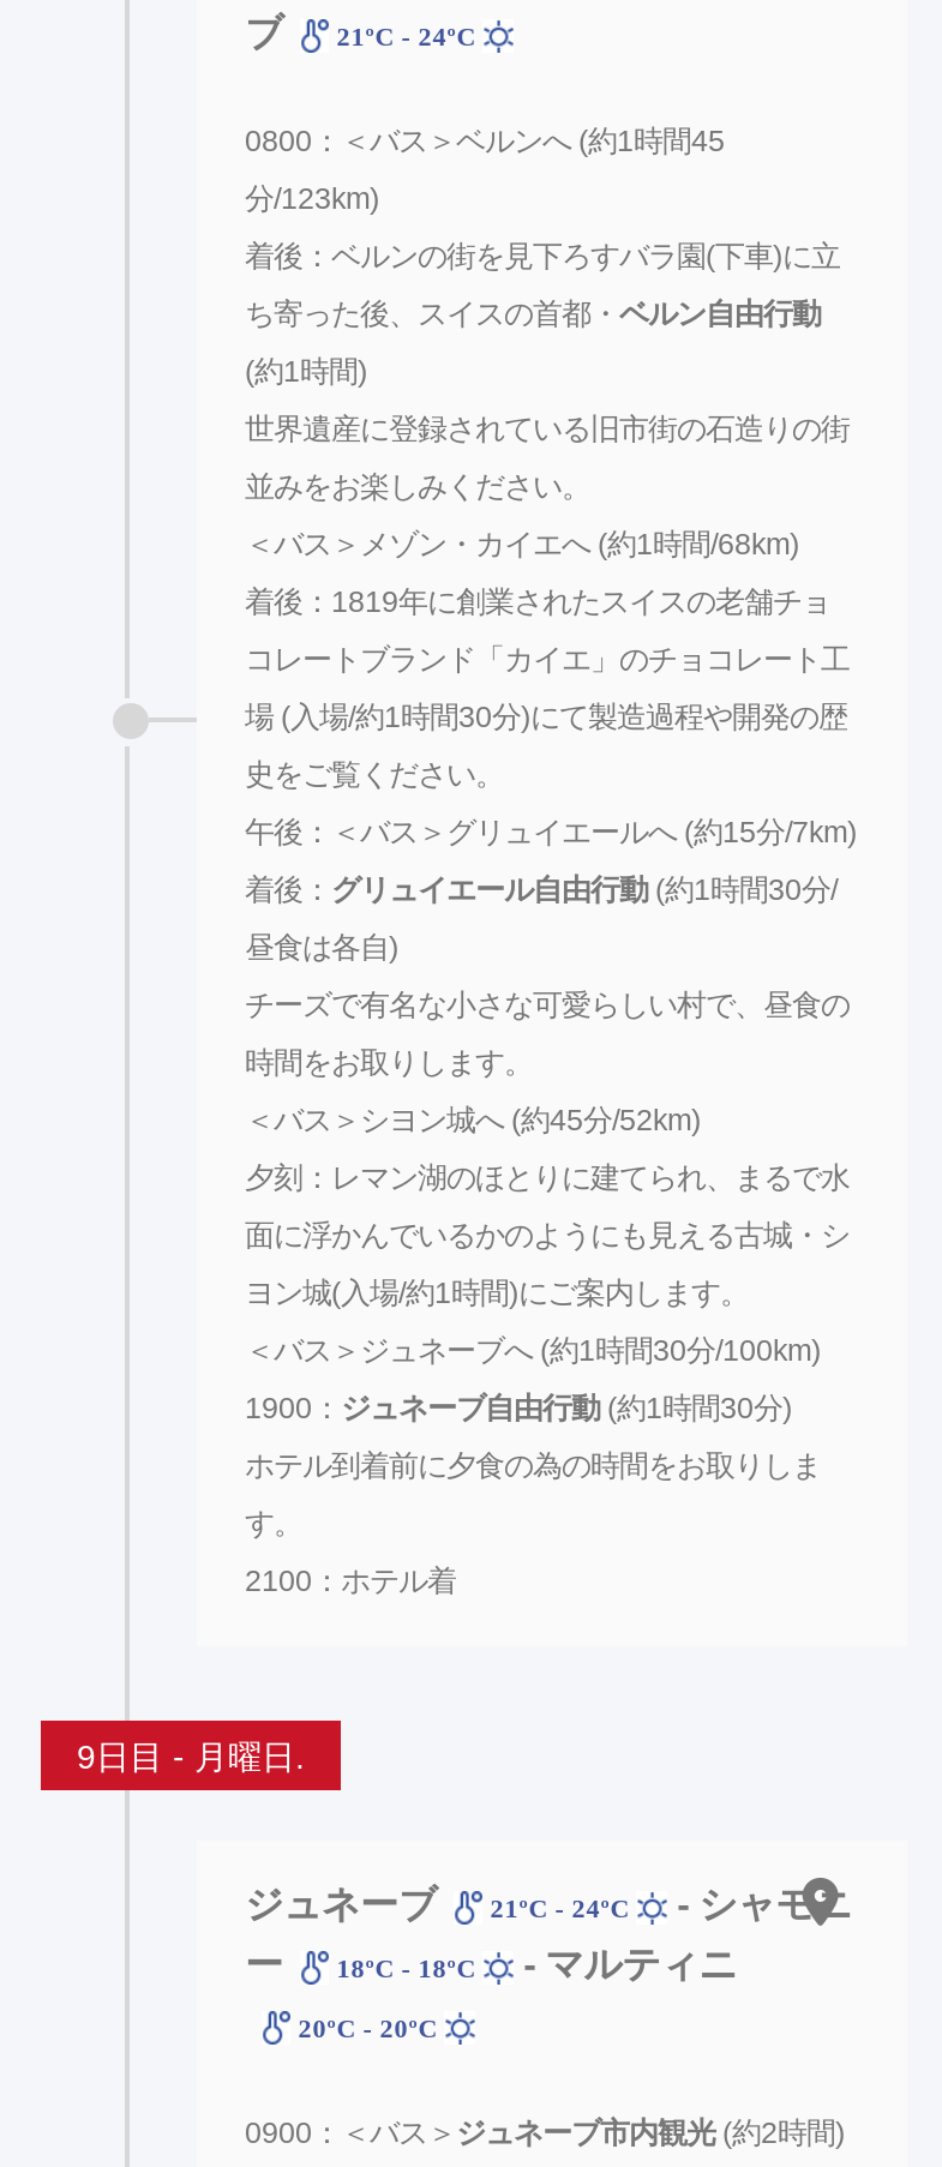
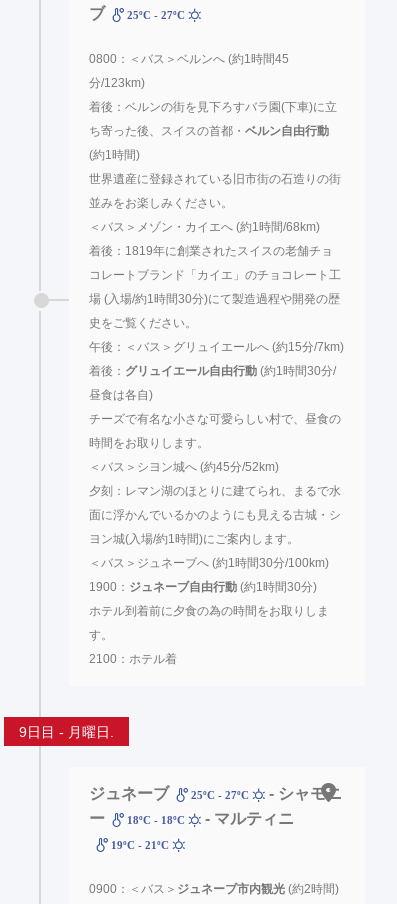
- ブ 21ºC - 24ºC
+ ブ 25ºC - 27ºC

- 21ºC - 24ºC
+ 25ºC - 27ºC

- 20ºC - 20ºC
+ 19ºC - 21ºC
